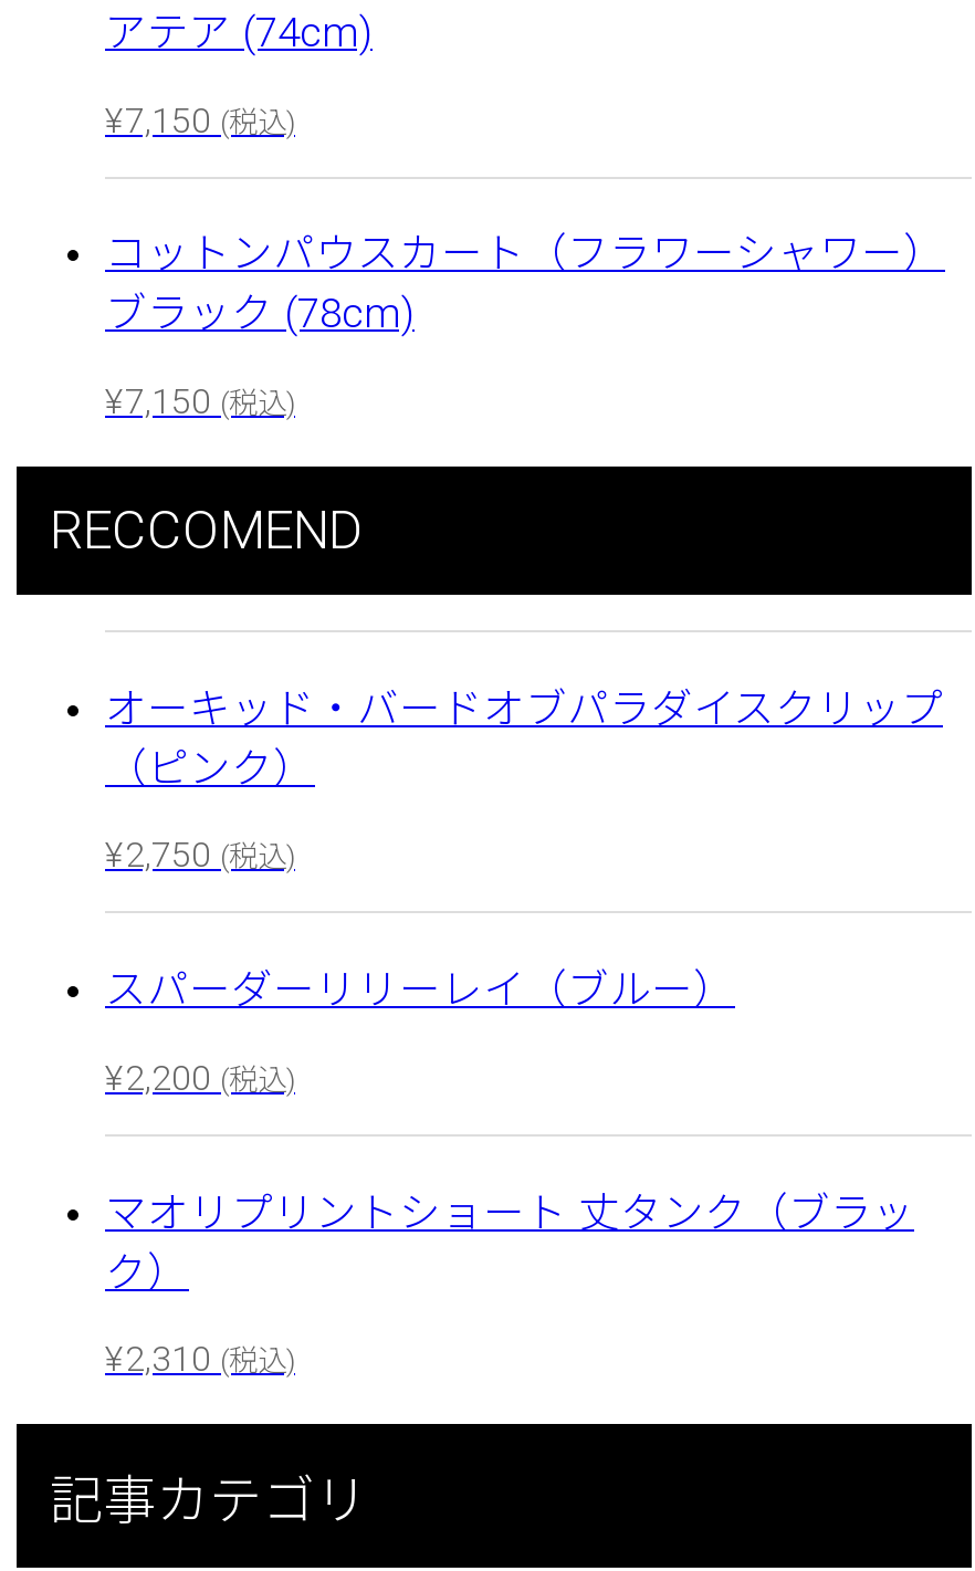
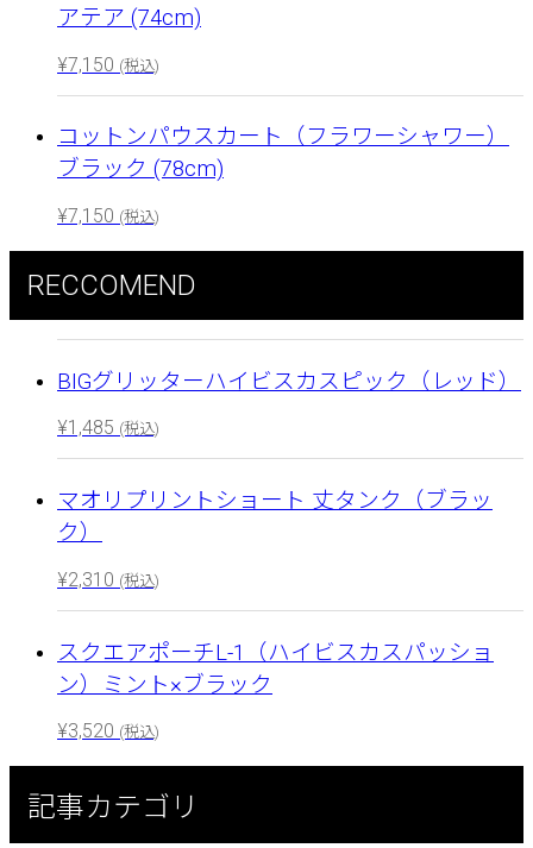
- オーキッド・バードオブパラダイスクリップ
- （ピンク）
- ¥2,750 (税込)
- スパーダーリリーレイ（ブルー）
- ¥2,200 (税込)
+ BIGグリッターハイビスカスピック（レッド）
+ ¥1,485 (税込)

moved up: マオリプリントショート 丈タンク（ブラッ | ¥2,310 (税込)

+ スクエアポーチL-1（ハイビスカスパッショ
+ ン）ミント×ブラック
+ ¥3,520 (税込)
